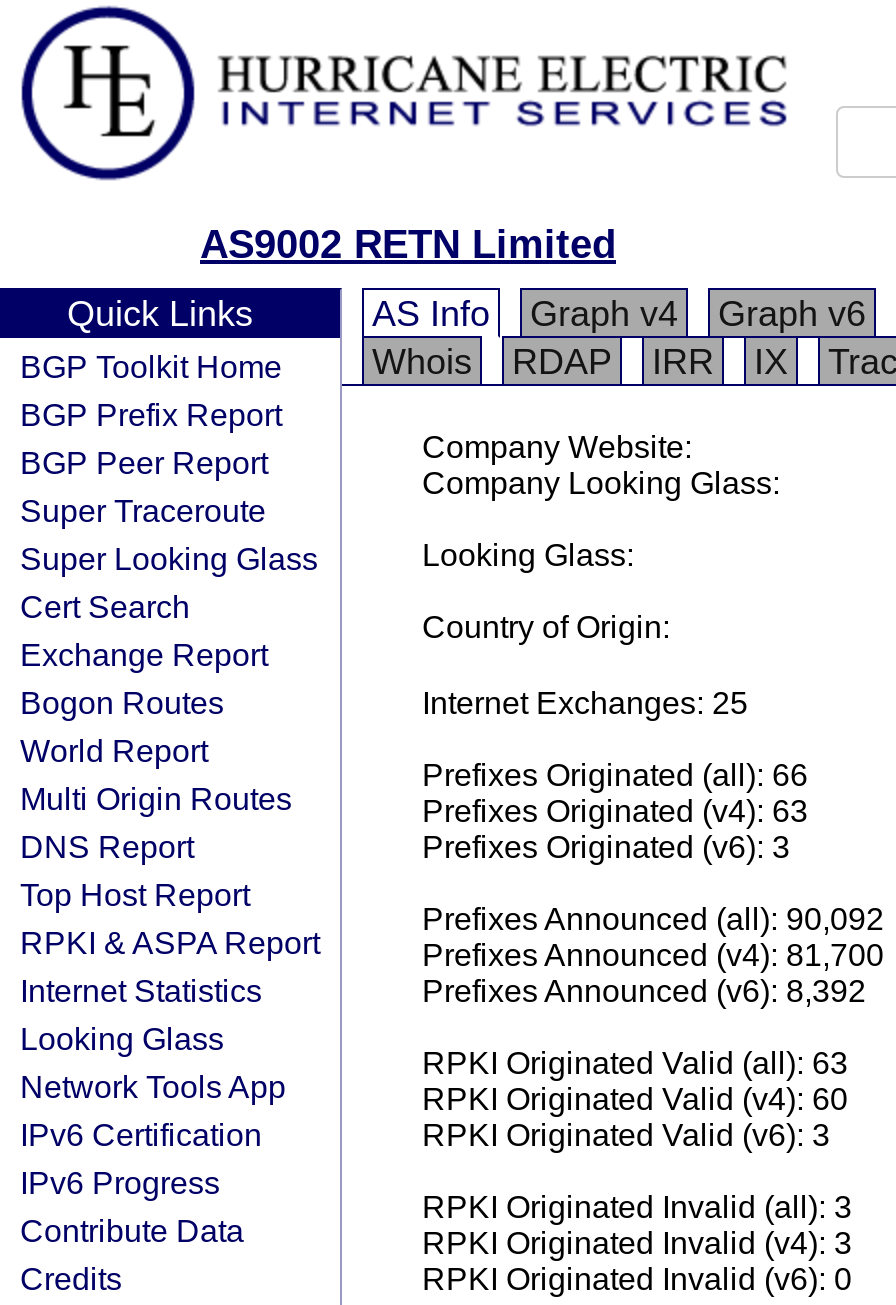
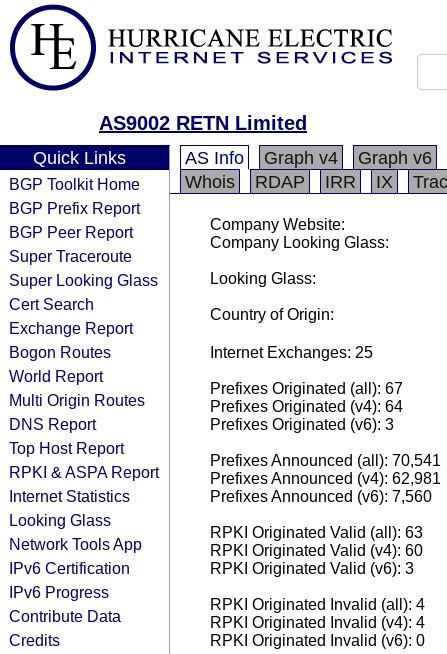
- Prefixes Originated (all): 66
+ Prefixes Originated (all): 67

- Prefixes Originated (v4): 63
+ Prefixes Originated (v4): 64

- Prefixes Announced (all): 90,092
+ Prefixes Announced (all): 70,541

- Prefixes Announced (v4): 81,700
+ Prefixes Announced (v4): 62,981

- Prefixes Announced (v6): 8,392
+ Prefixes Announced (v6): 7,560

- RPKI Originated Invalid (all): 3
+ RPKI Originated Invalid (all): 4

- RPKI Originated Invalid (v4): 3
+ RPKI Originated Invalid (v4): 4
